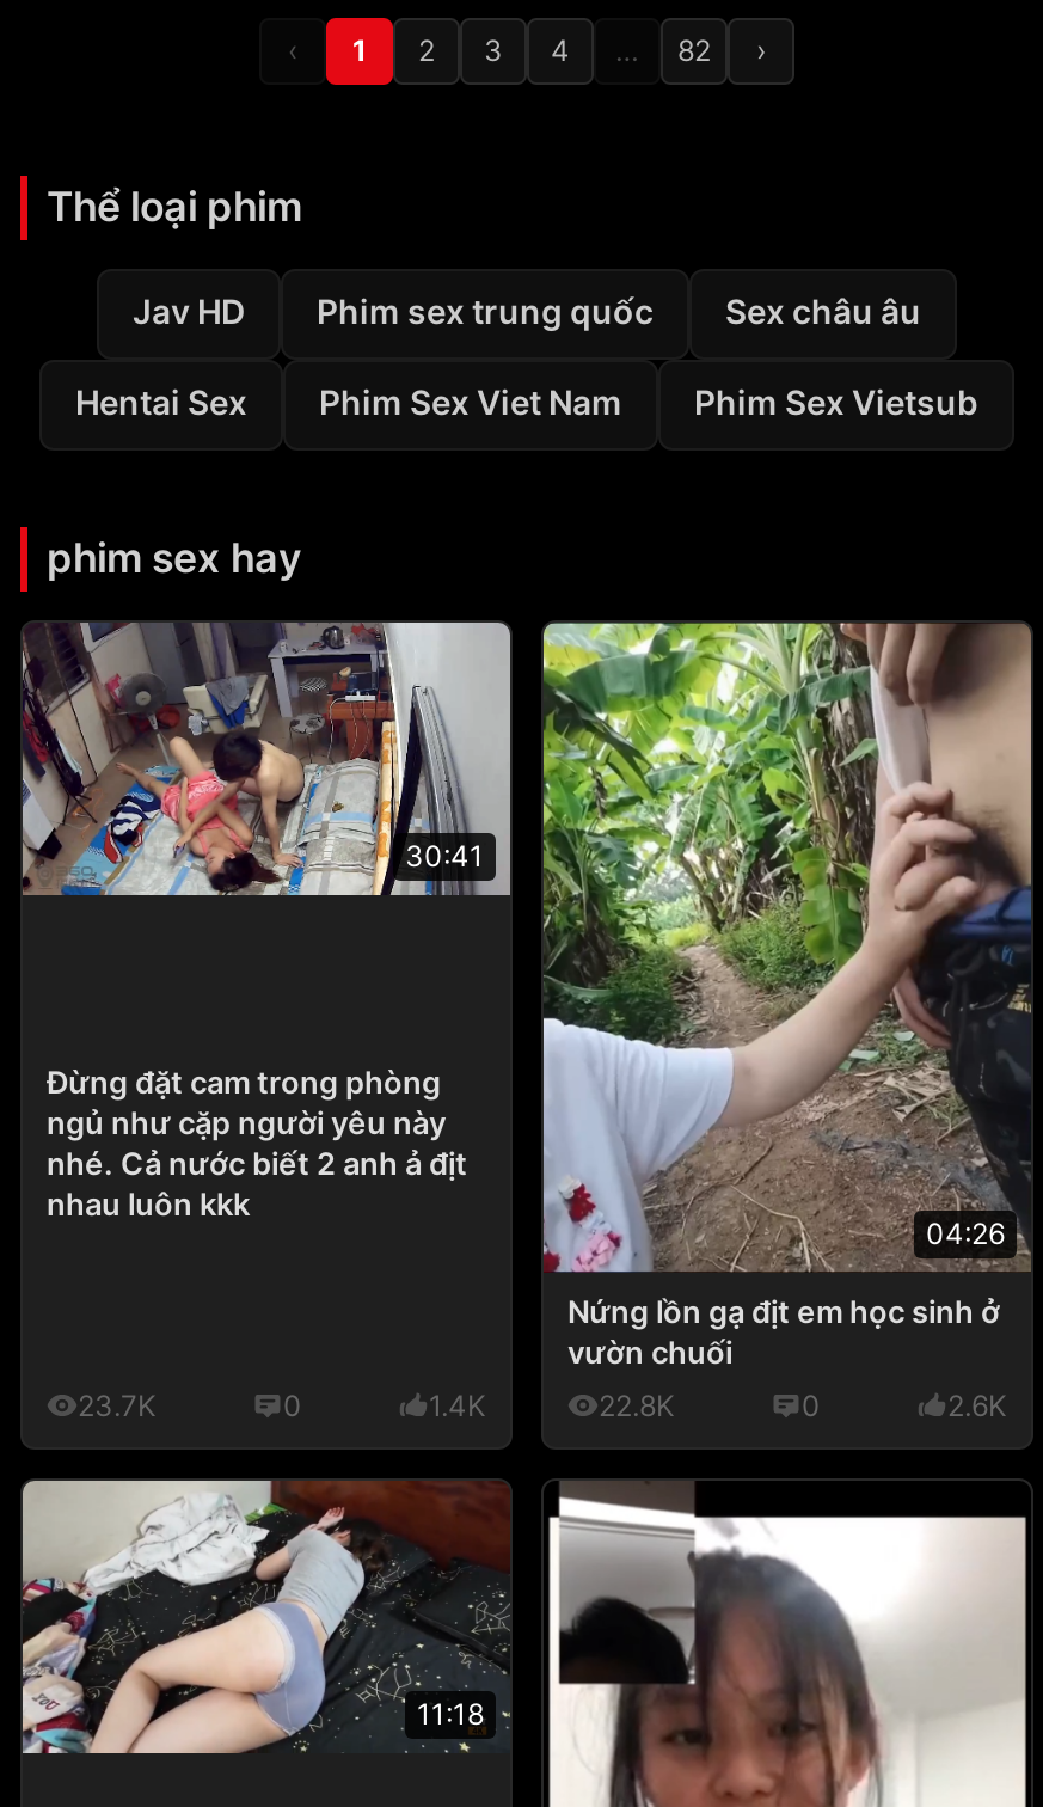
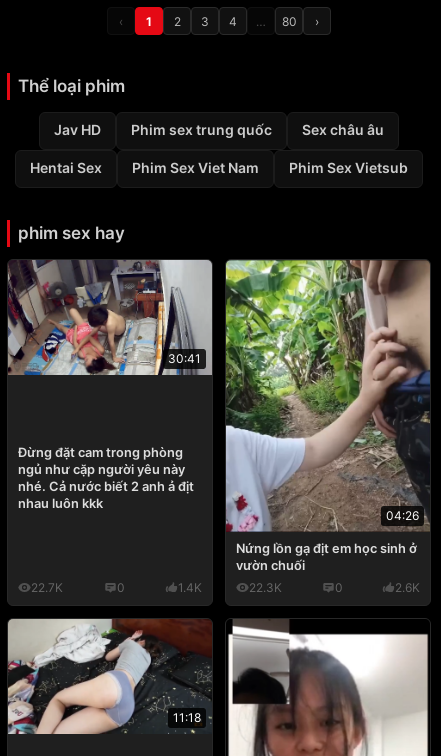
- 82
+ 80

- 23.7K
+ 22.7K

- 22.8K
+ 22.3K
